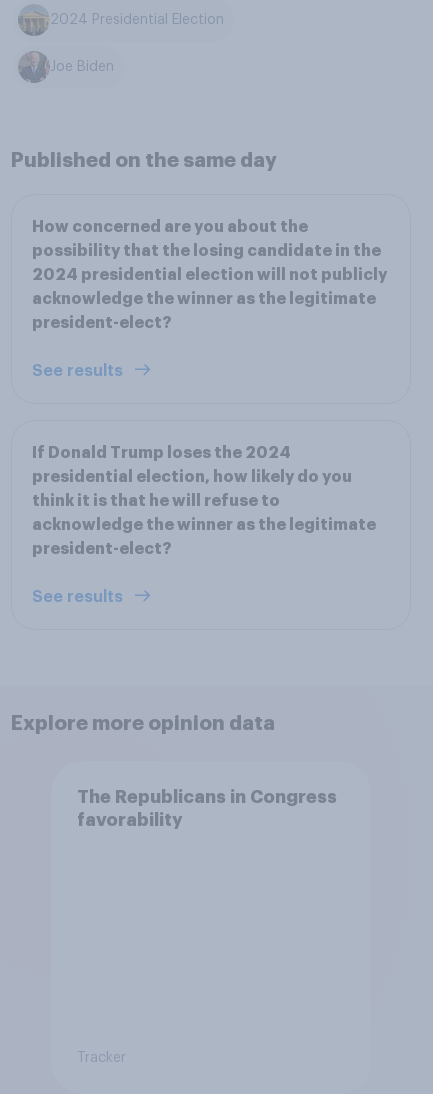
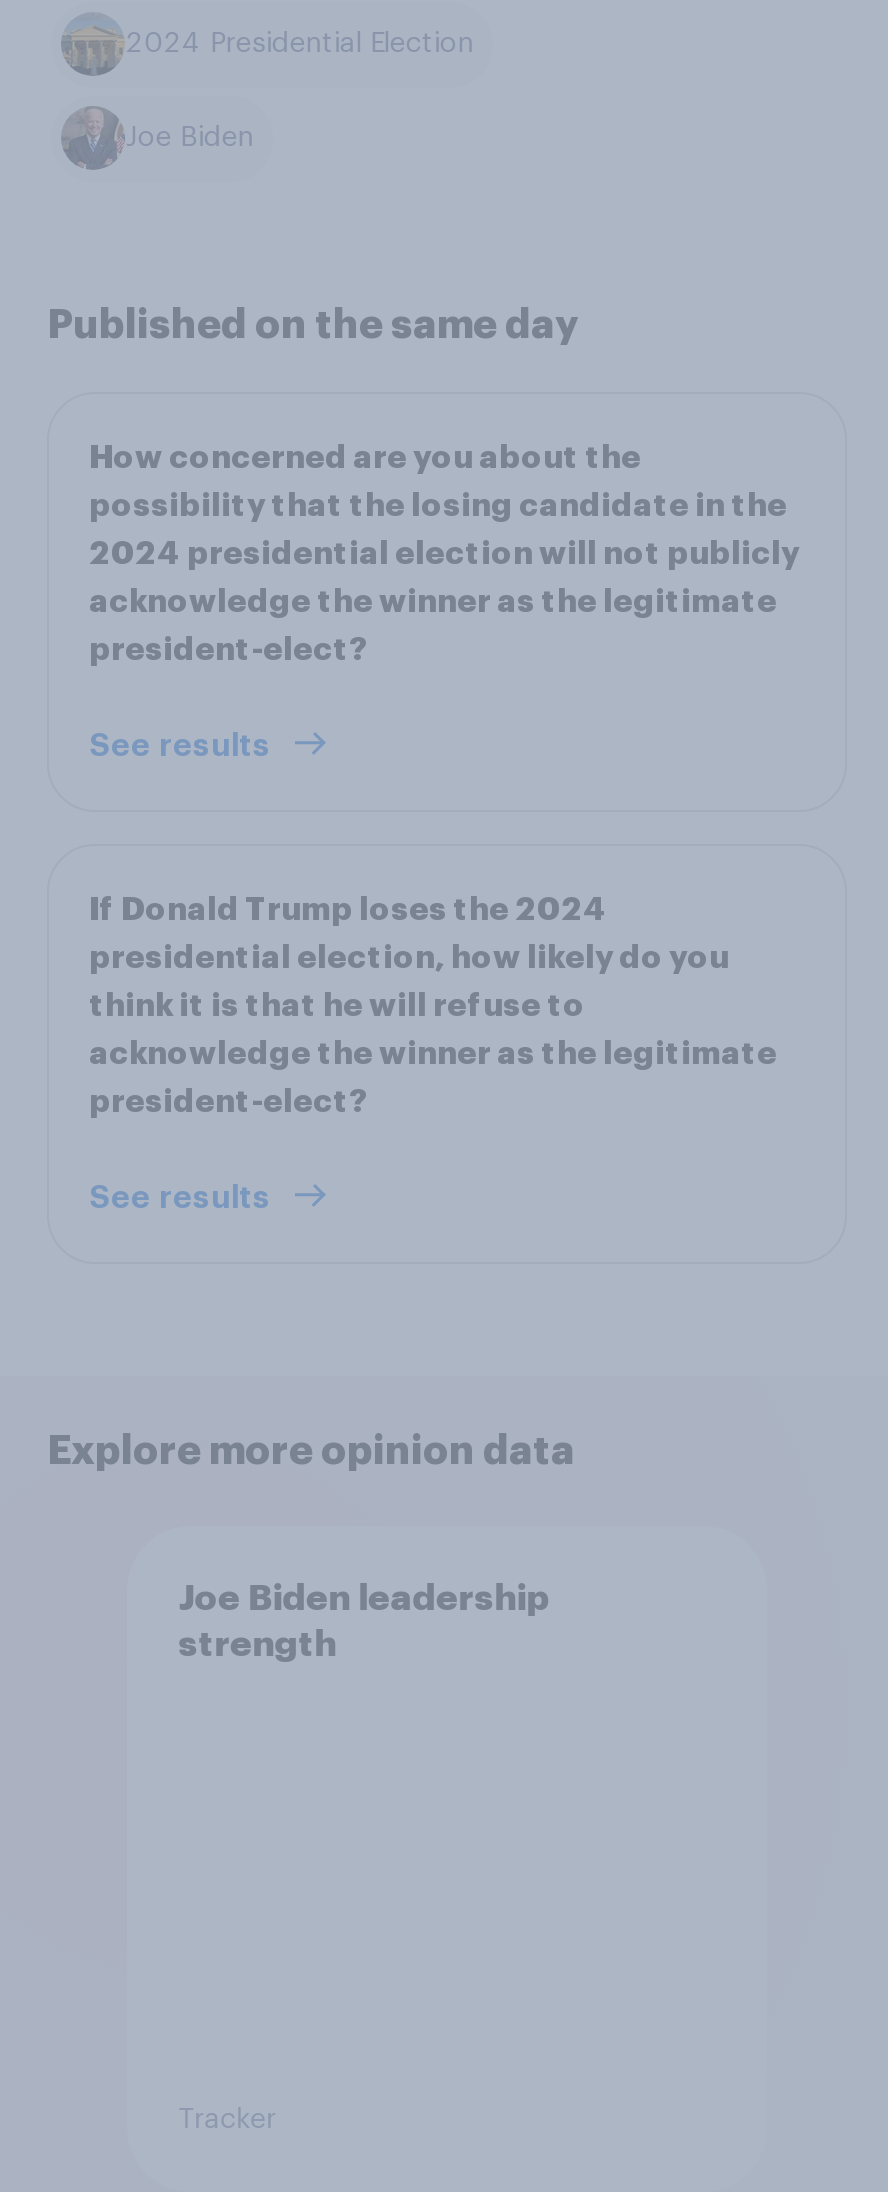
- The Republicans in Congress
- favorability
+ Joe Biden leadership
+ strength
